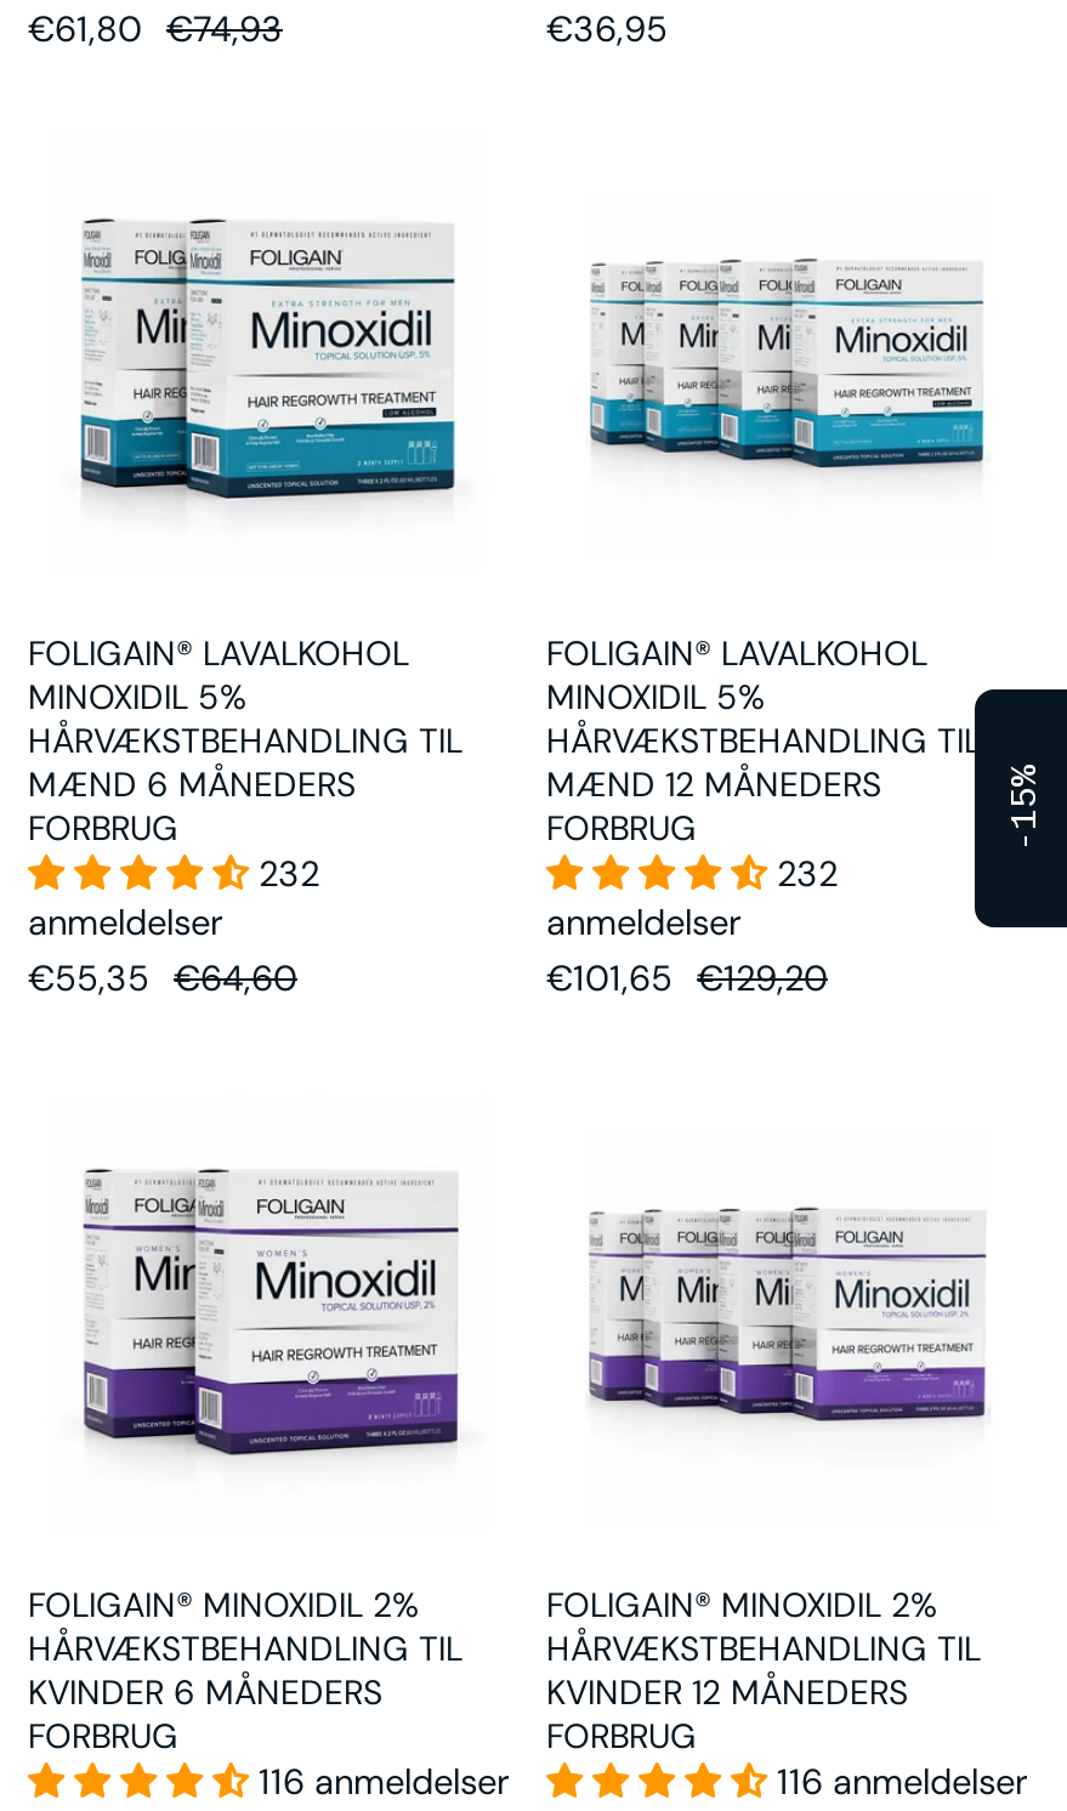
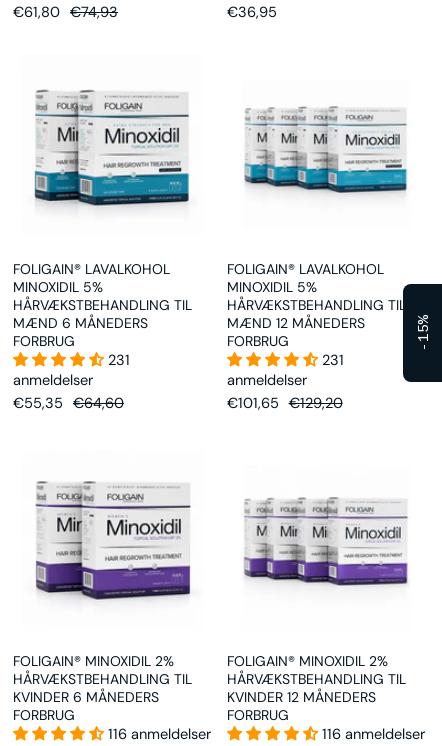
- 232
+ 231

- 232
+ 231
